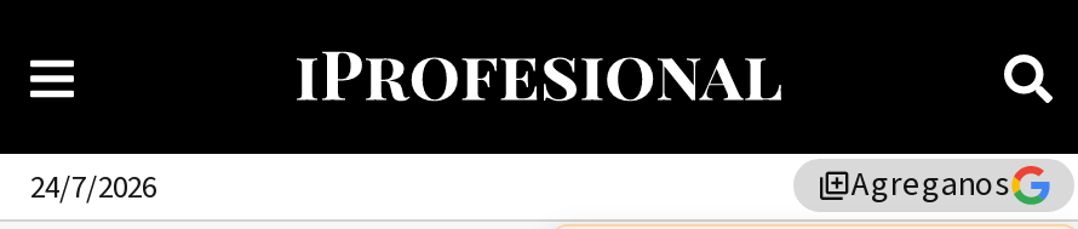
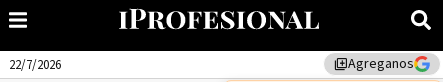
- 24/7/2026
+ 22/7/2026
